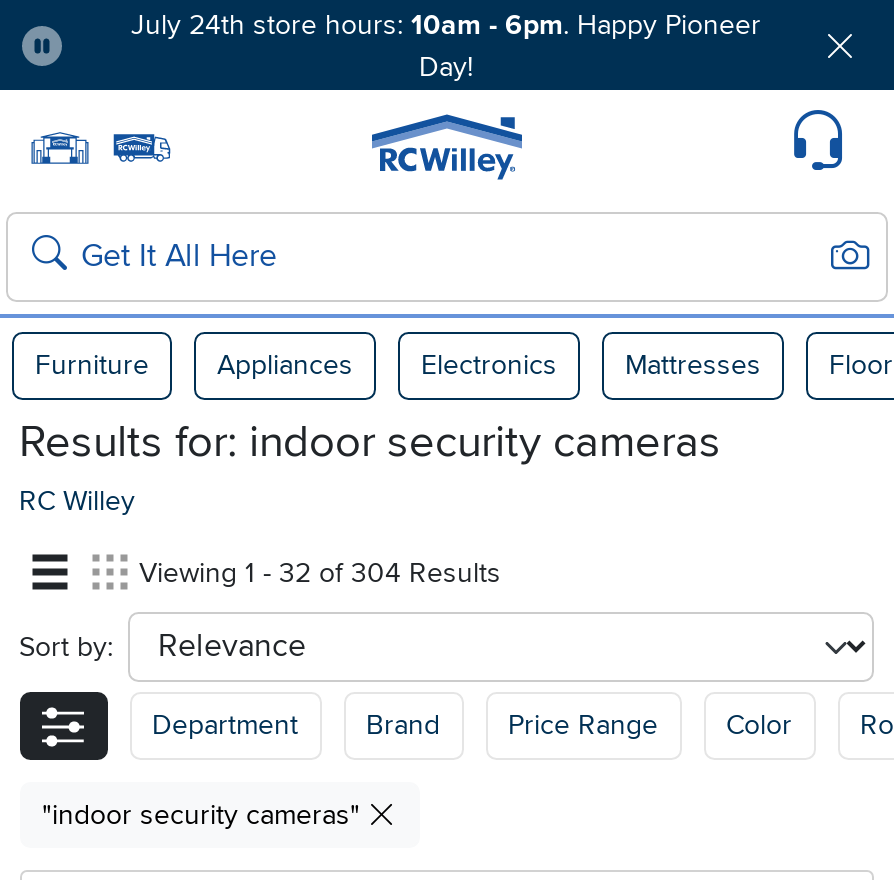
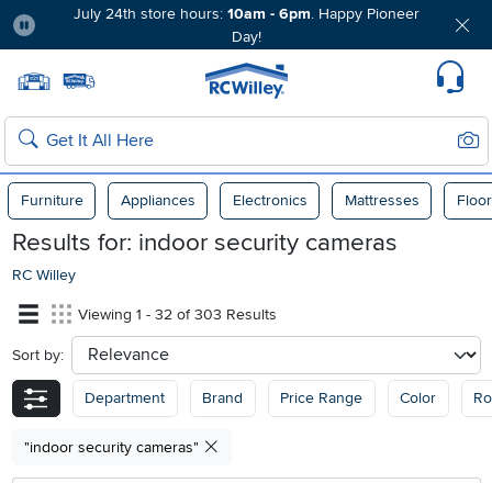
- Viewing 1 - 32 of 304 Results
+ Viewing 1 - 32 of 303 Results
